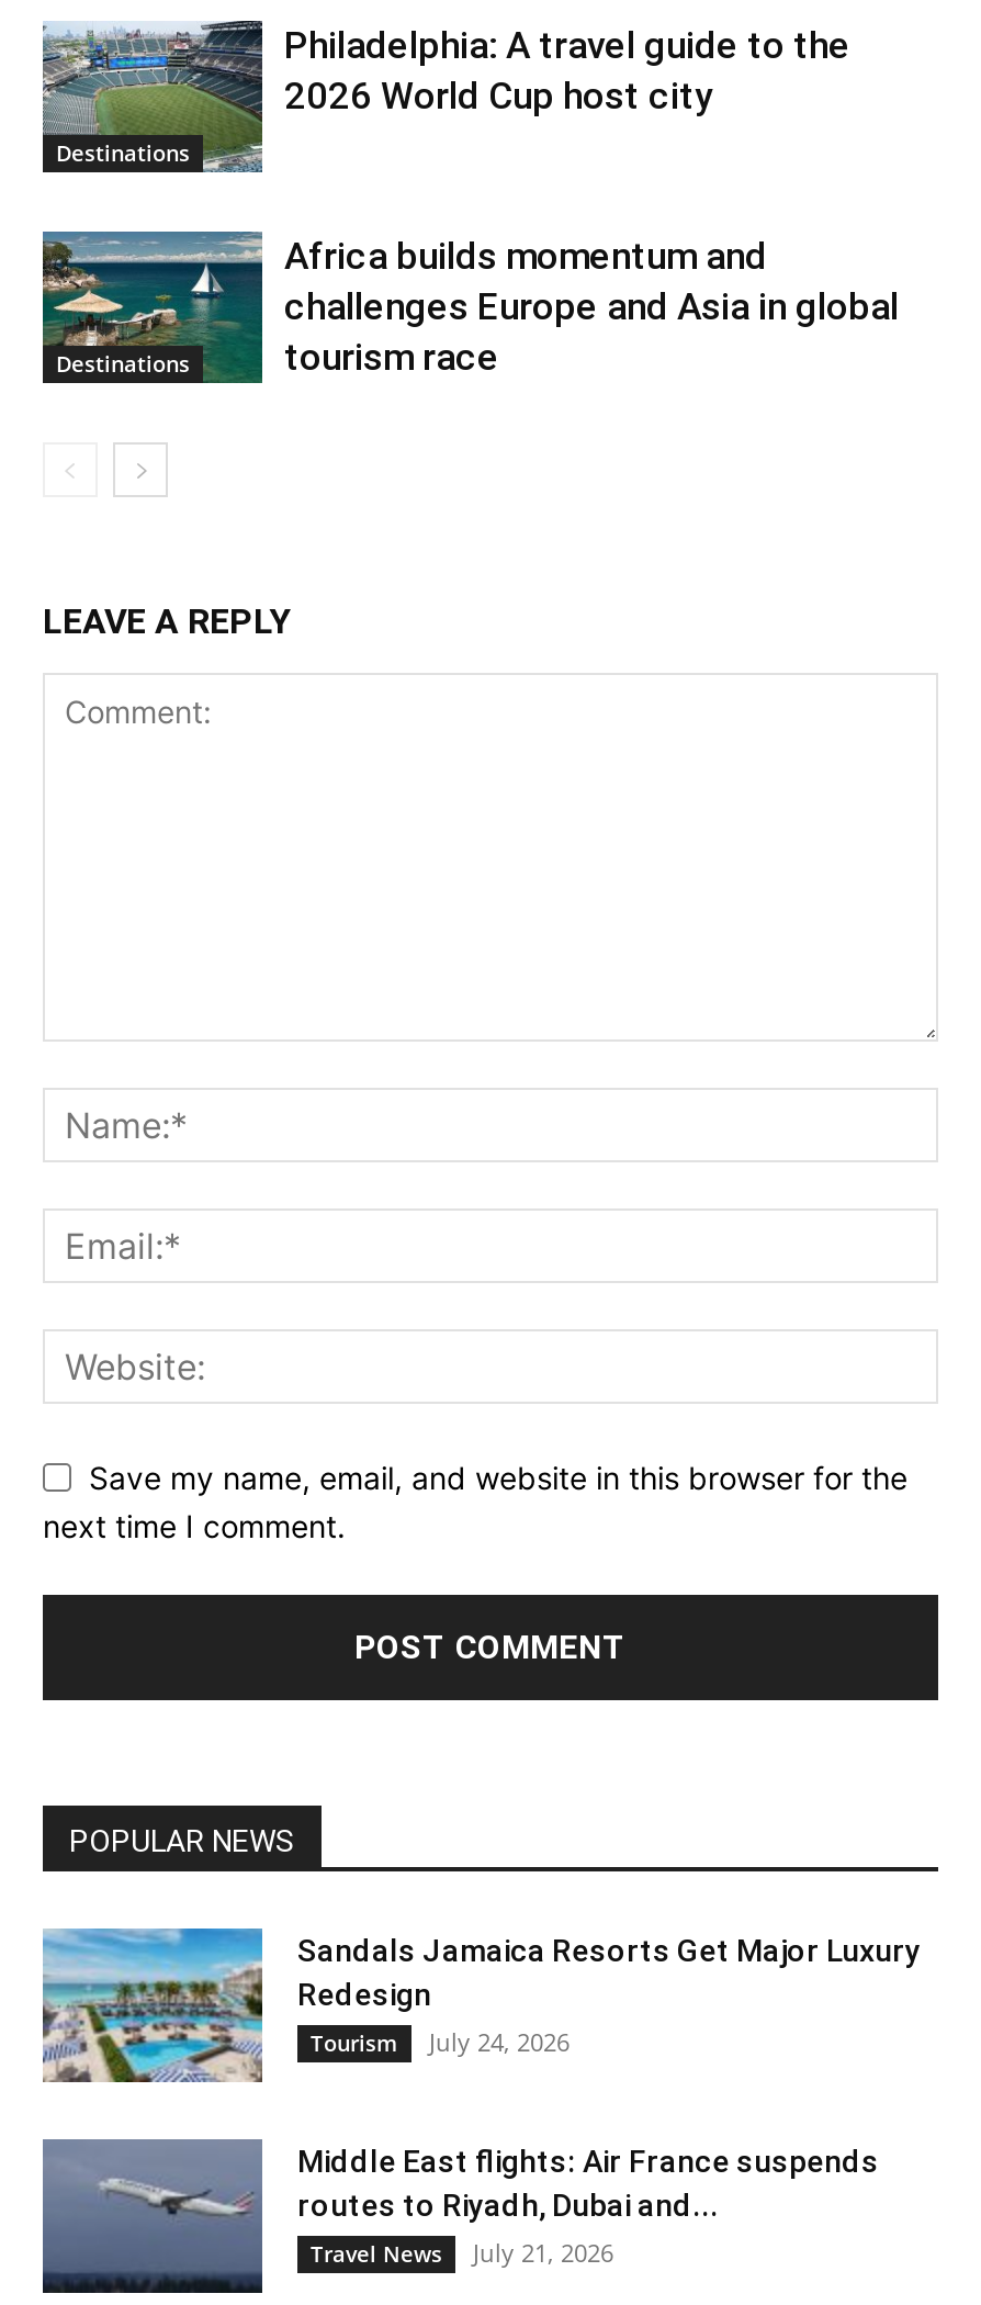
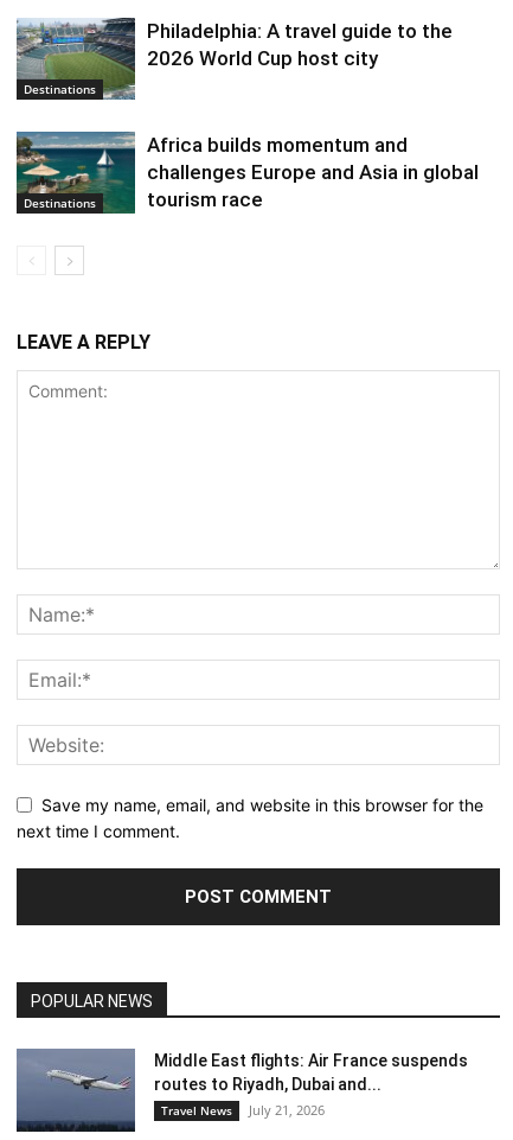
- [image]
- Sandals Jamaica Resorts Get Major Luxury
- Redesign
- Tourism
- July 24, 2026
